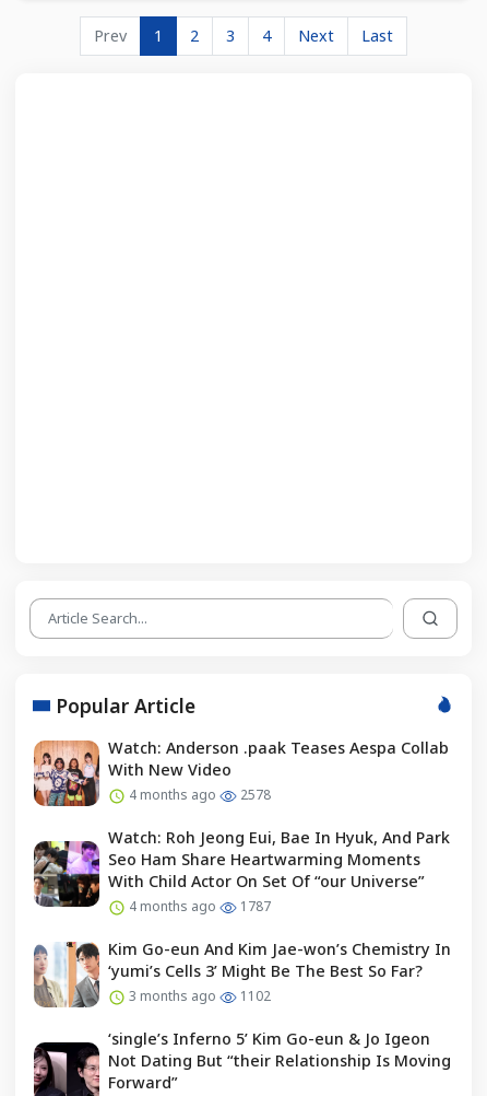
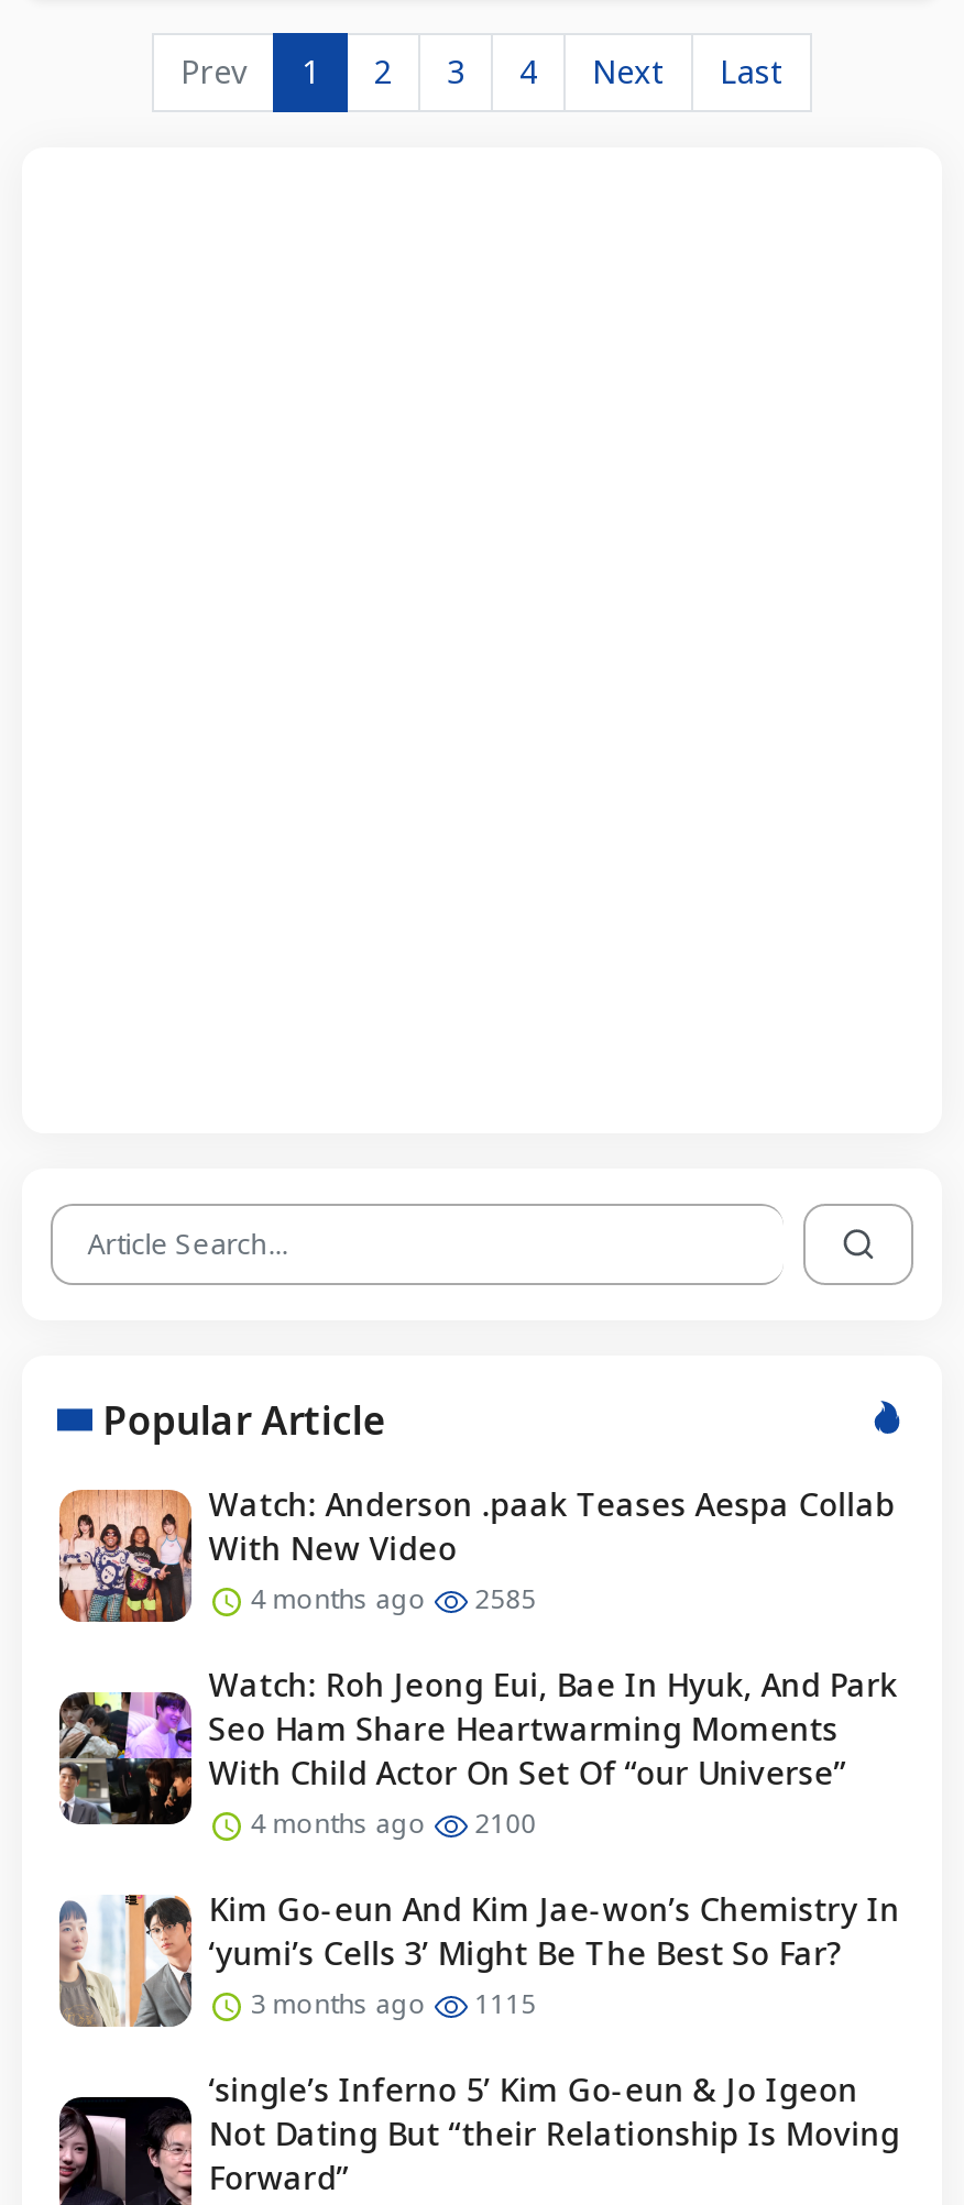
- 4 months ago 2578
+ 4 months ago 2585

- 4 months ago 1787
+ 4 months ago 2100

- 3 months ago 1102
+ 3 months ago 1115
